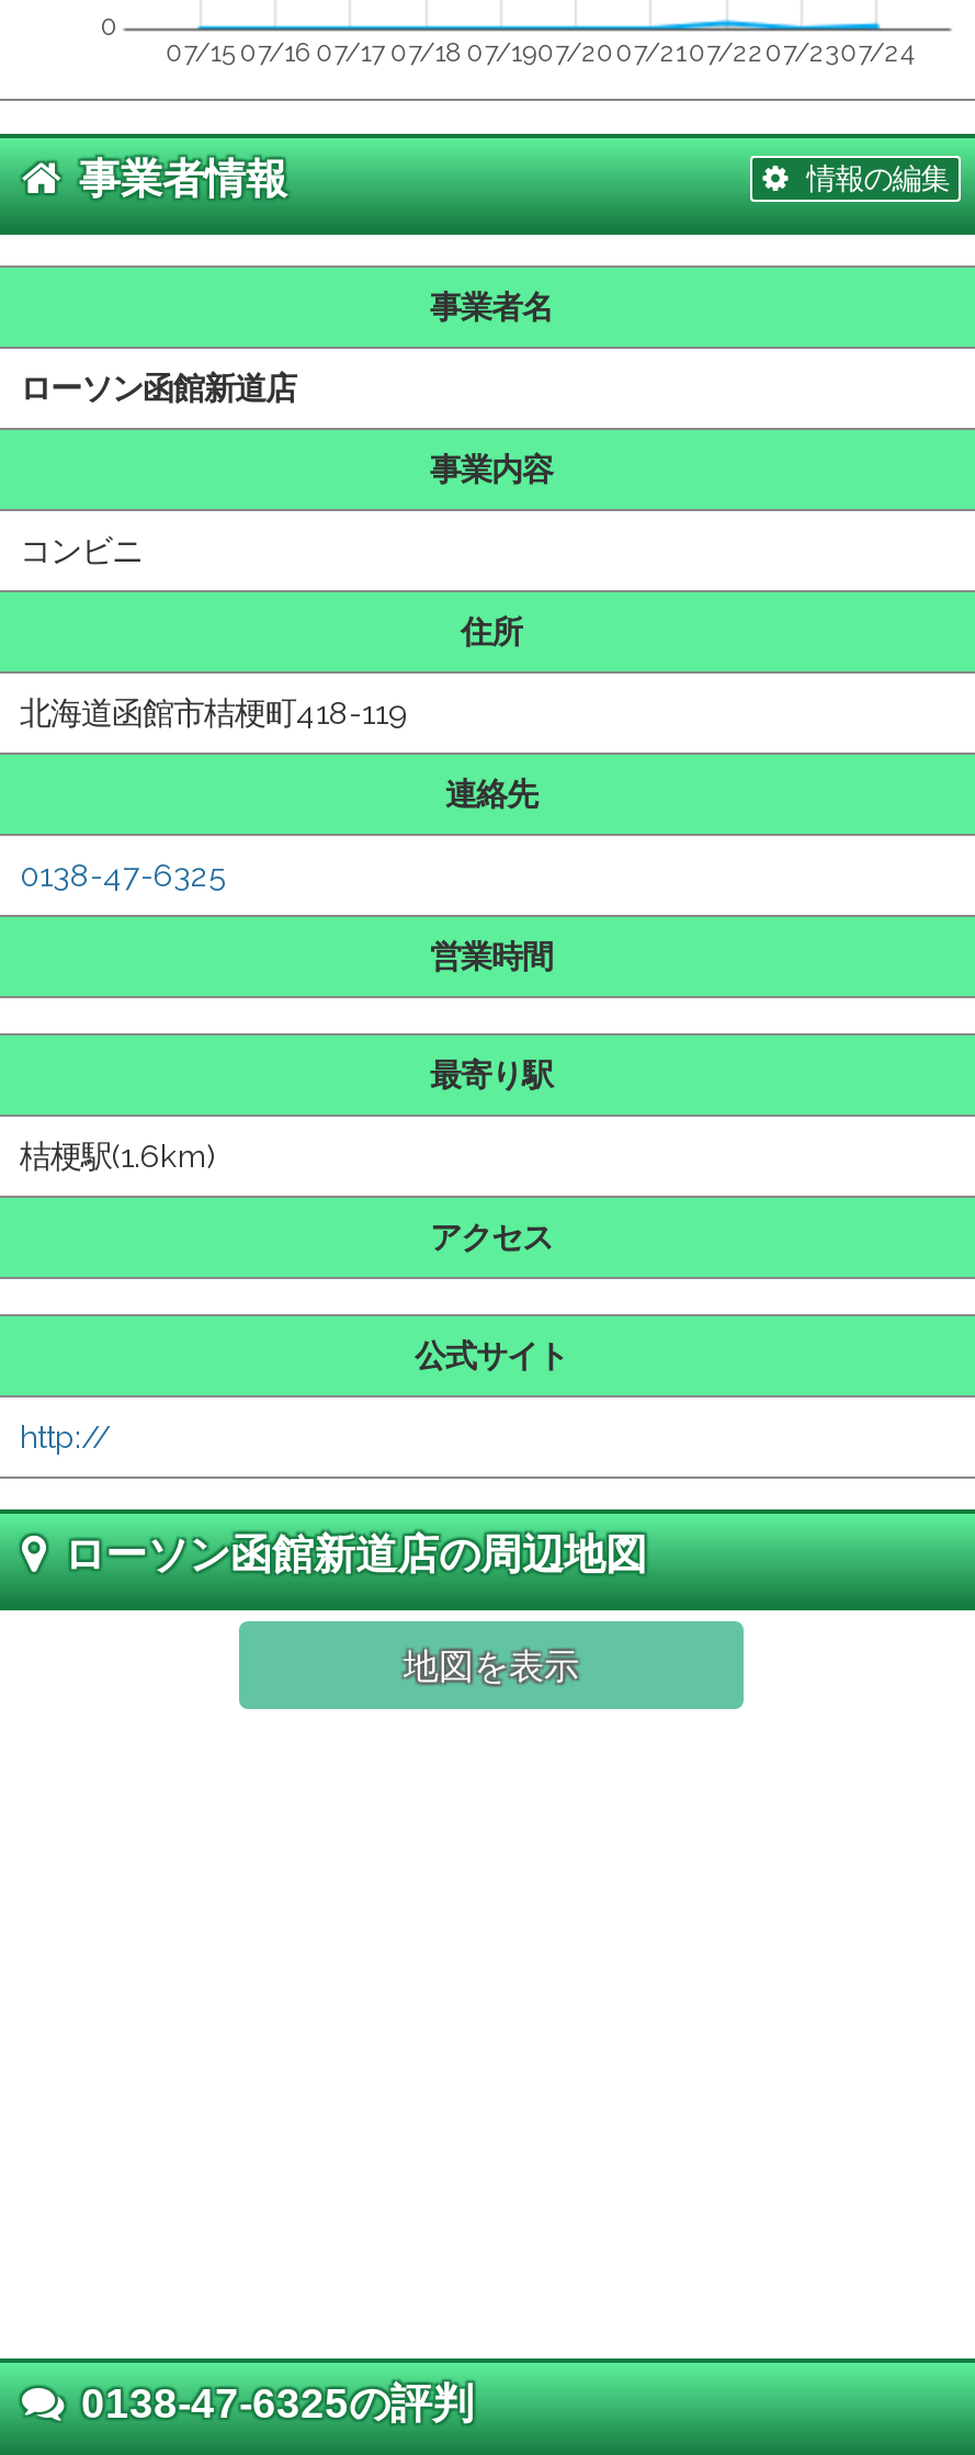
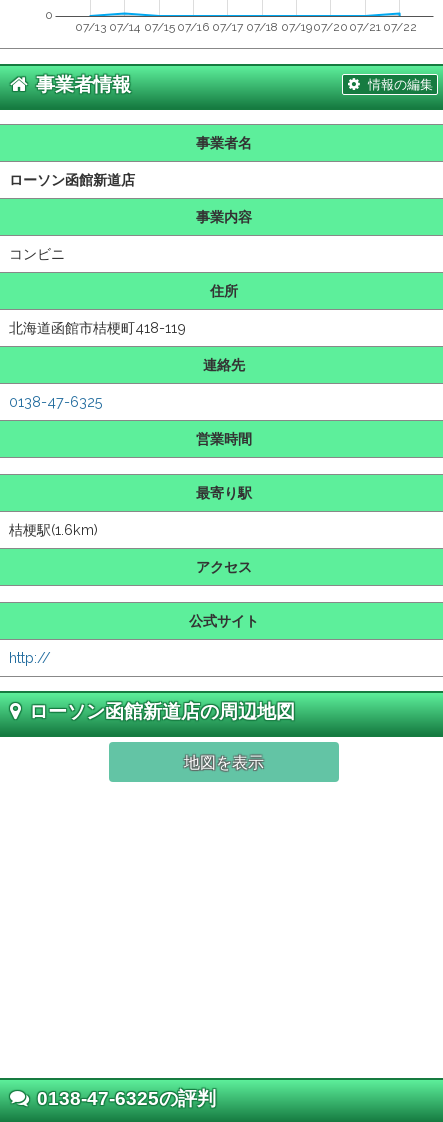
- 07/15 07/16 07/17 07/18 07/19 07/20 07/21 07/22 07/23 07/24
+ 07/13 07/14 07/15 07/16 07/17 07/18 07/19 07/20 07/21 07/22
